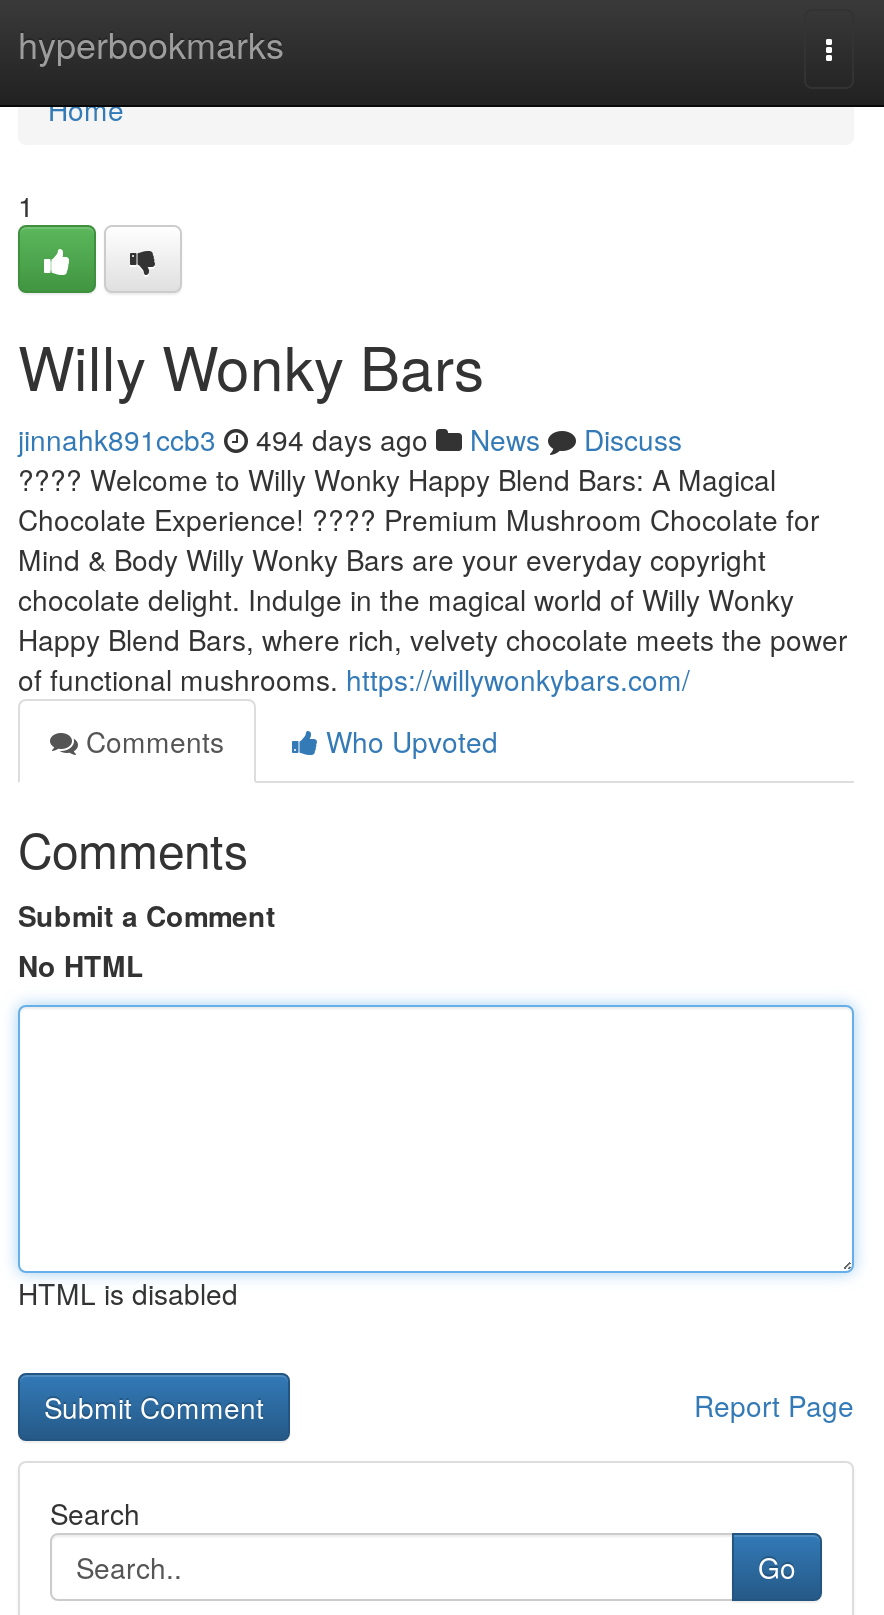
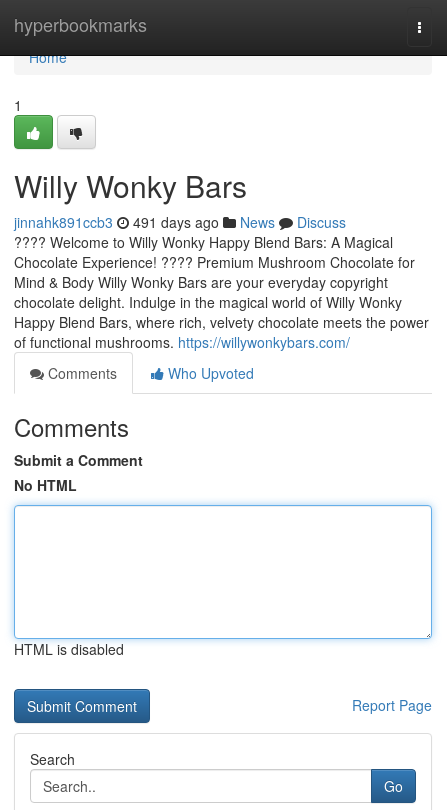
- jinnahk891ccb3 494 days ago News Discuss
+ jinnahk891ccb3 491 days ago News Discuss
